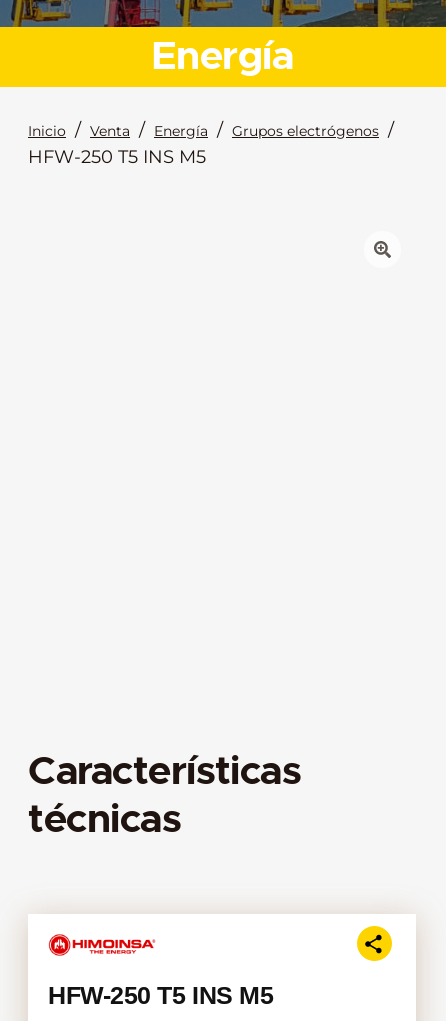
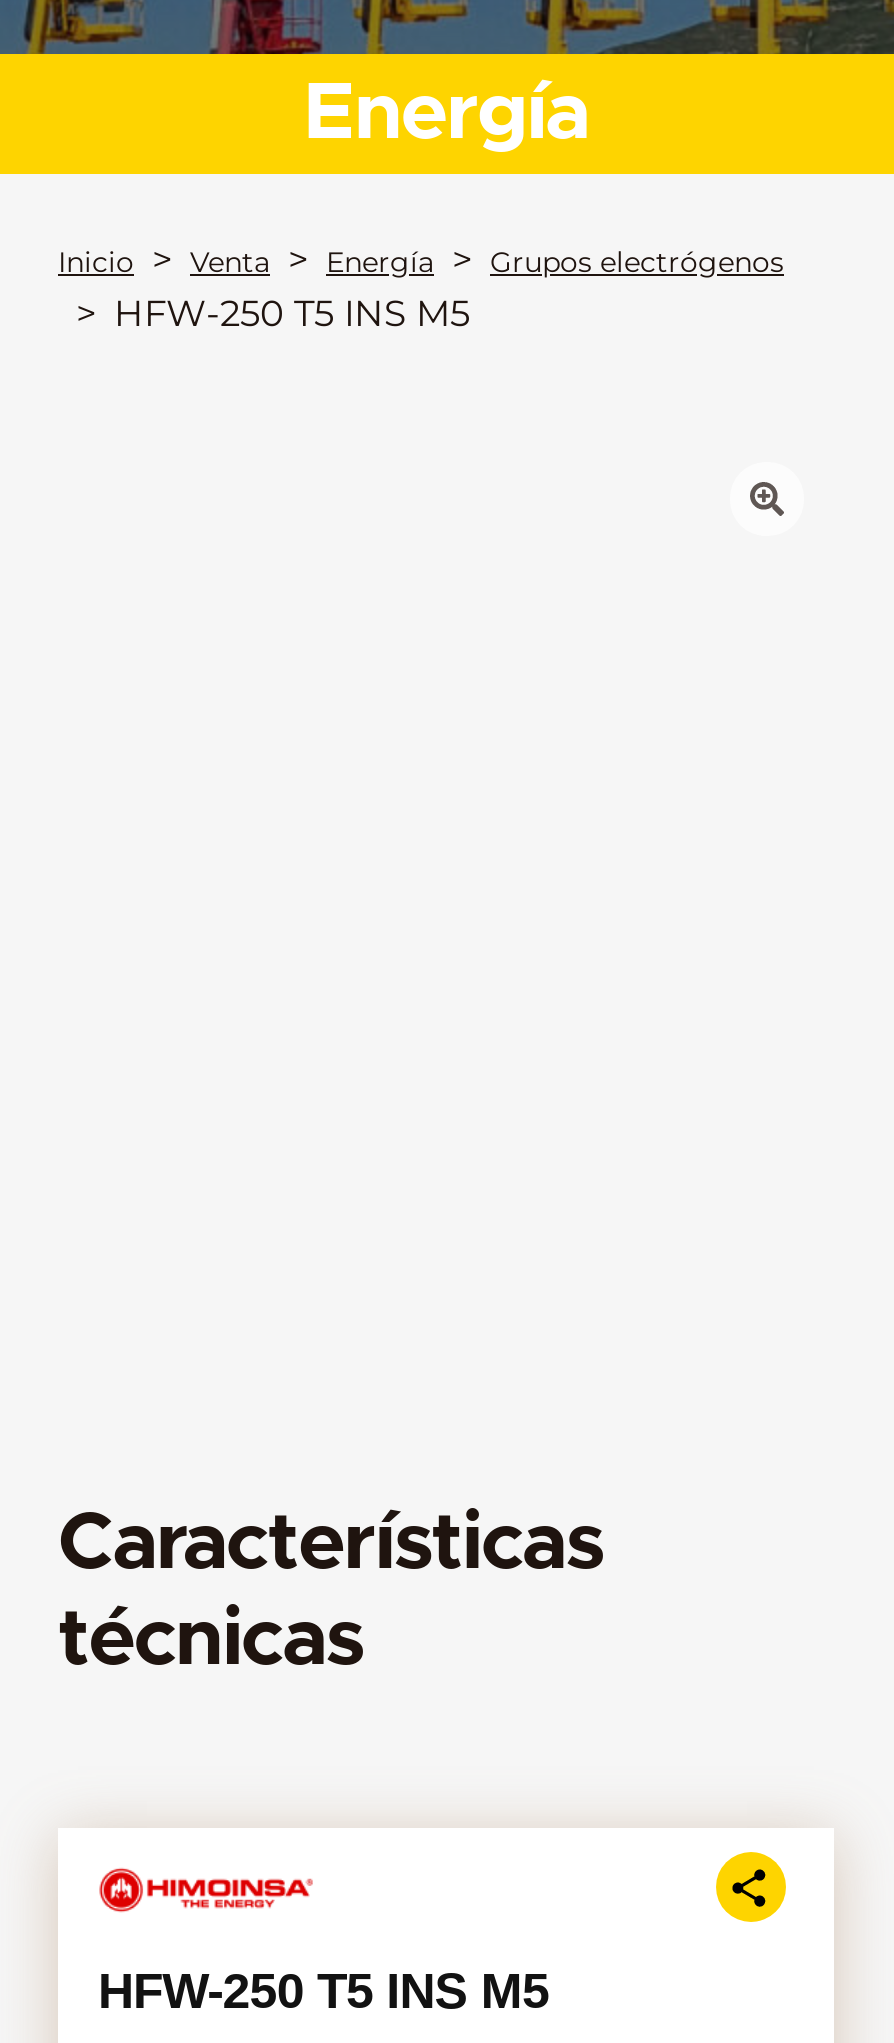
- Inicio / Venta / Energía / Grupos electrógenos /
- HFW-250 T5 INS M5
+ Inicio > Venta > Energía > Grupos electrógenos
+ > HFW-250 T5 INS M5
